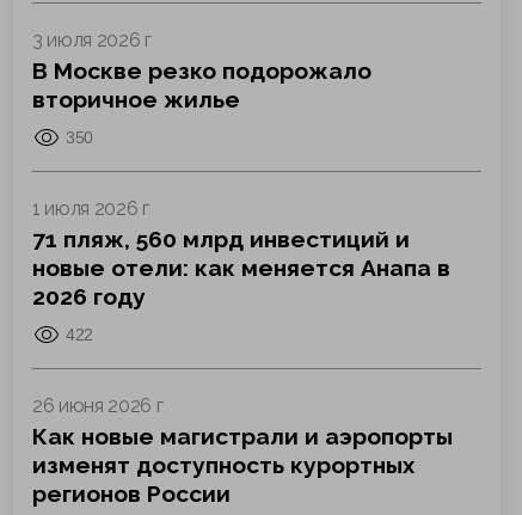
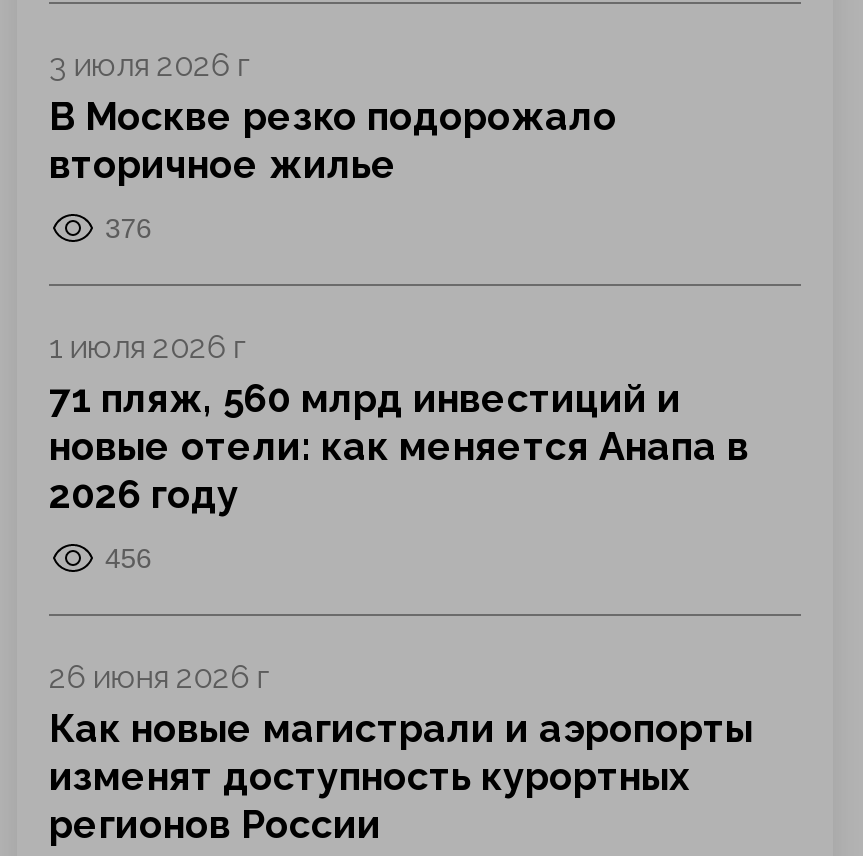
- 350
+ 376

- 422
+ 456
